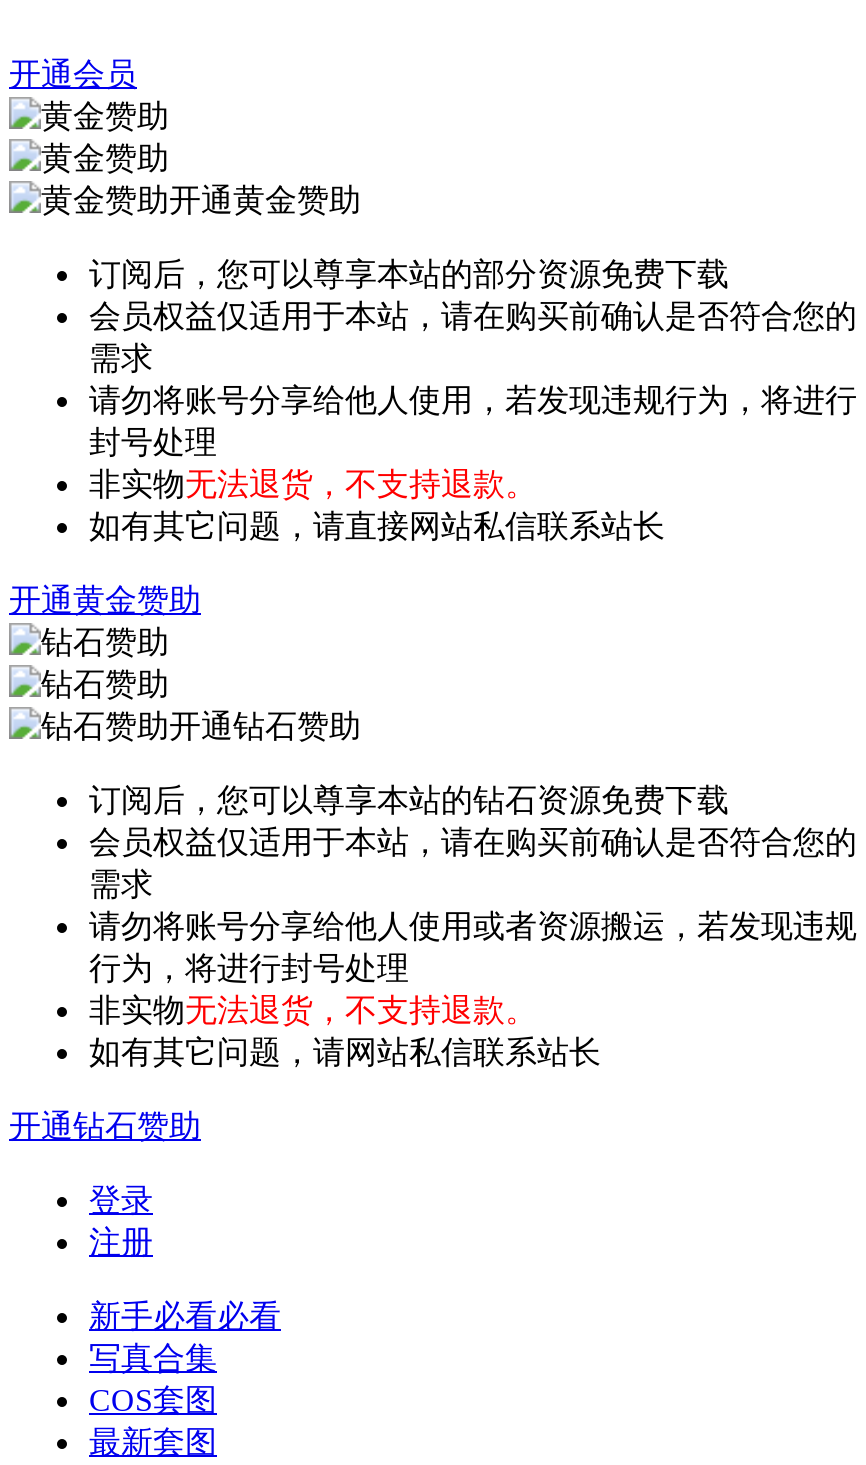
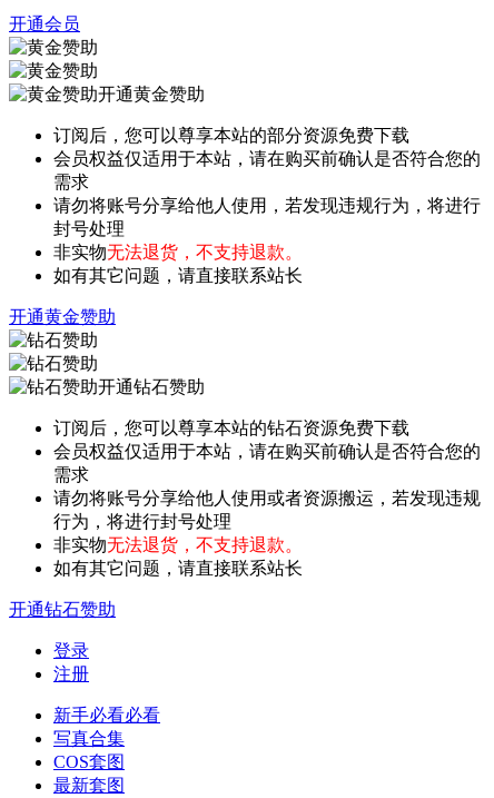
- 如有其它问题，请直接网站私信联系站长
+ 如有其它问题，请直接联系站长

- 如有其它问题，请网站私信联系站长
+ 如有其它问题，请直接联系站长
